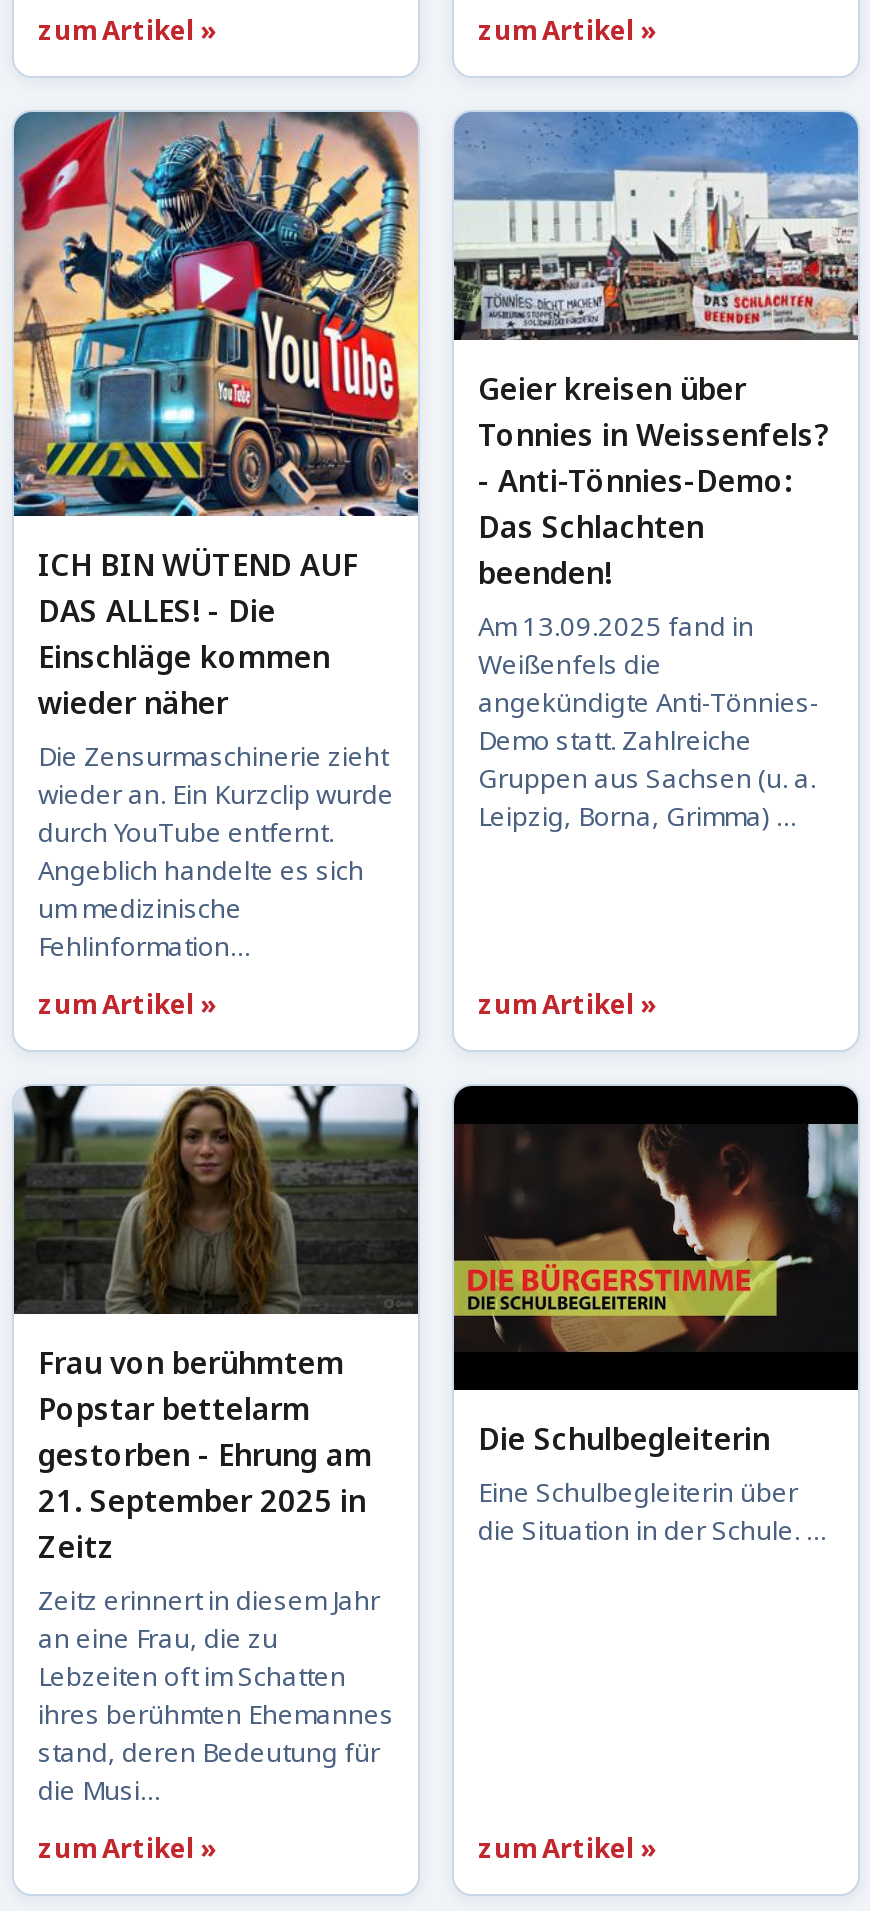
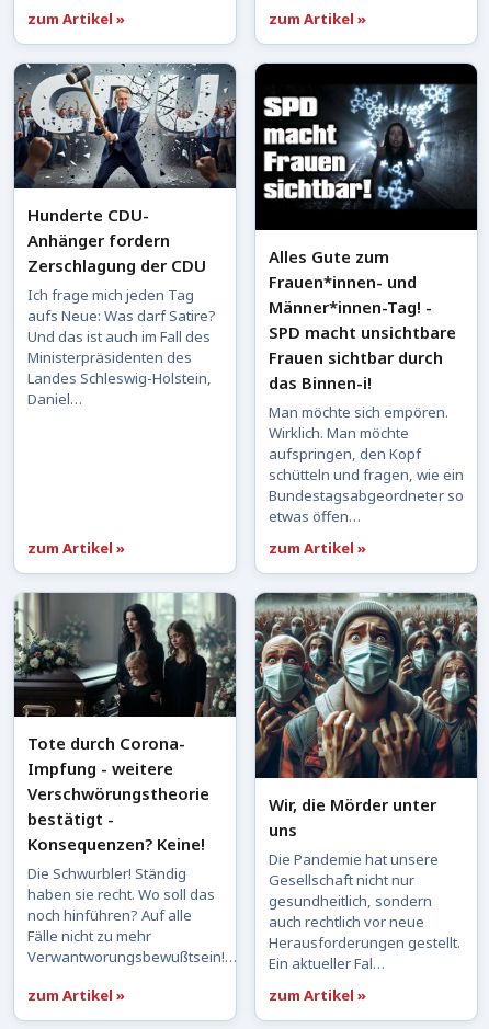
- [image]
- ICH BIN WÜTEND AUF
- DAS ALLES! - Die
- Einschläge kommen
- wieder näher
- Die Zensurmaschinerie zieht
- wieder an. Ein Kurzclip wurde
- durch YouTube entfernt.
- Angeblich handelte es sich
- um medizinische
- Fehlinformation…
+ [image]
+ Hunderte CDU-
+ Anhänger fordern
+ Zerschlagung der CDU
+ Ich frage mich jeden Tag
+ aufs Neue: Was darf Satire?
+ Und das ist auch im Fall des
+ Ministerpräsidenten des
+ Landes Schleswig-Holstein,
+ Daniel…

- [image]
- Geier kreisen über
- Tonnies in Weissenfels?
- - Anti-Tönnies-Demo:
- Das Schlachten
- beenden!
- Am 13.09.2025 fand in
- Weißenfels die
- angekündigte Anti-Tönnies-
- Demo statt. Zahlreiche
- Gruppen aus Sachsen (u. a.
- Leipzig, Borna, Grimma) …
+ [image]
+ Alles Gute zum
+ Frauen*innen- und
+ Männer*innen-Tag! -
+ SPD macht unsichtbare
+ Frauen sichtbar durch
+ das Binnen-i!
+ Man möchte sich empören.
+ Wirklich. Man möchte
+ aufspringen, den Kopf
+ schütteln und fragen, wie ein
+ Bundestagsabgeordneter so
+ etwas öffen…

- [image]
- Frau von berühmtem
- Popstar bettelarm
- gestorben - Ehrung am
- 21. September 2025 in
- Zeitz
- Zeitz erinnert in diesem Jahr
- an eine Frau, die zu
- Lebzeiten oft im Schatten
- ihres berühmten Ehemannes
- stand, deren Bedeutung für
- die Musi…
+ [image]
+ Tote durch Corona-
+ Impfung - weitere
+ Verschwörungstheorie
+ bestätigt -
+ Konsequenzen? Keine!
+ Die Schwurbler! Ständig
+ haben sie recht. Wo soll das
+ noch hinführen? Auf alle
+ Fälle nicht zu mehr
+ Verwantworungsbewußtsein!…

- [image]
- Die Schulbegleiterin
- Eine Schulbegleiterin über
- die Situation in der Schule. …
+ [image]
+ Wir, die Mörder unter
+ uns
+ Die Pandemie hat unsere
+ Gesellschaft nicht nur
+ gesundheitlich, sondern
+ auch rechtlich vor neue
+ Herausforderungen gestellt.
+ Ein aktueller Fal…
